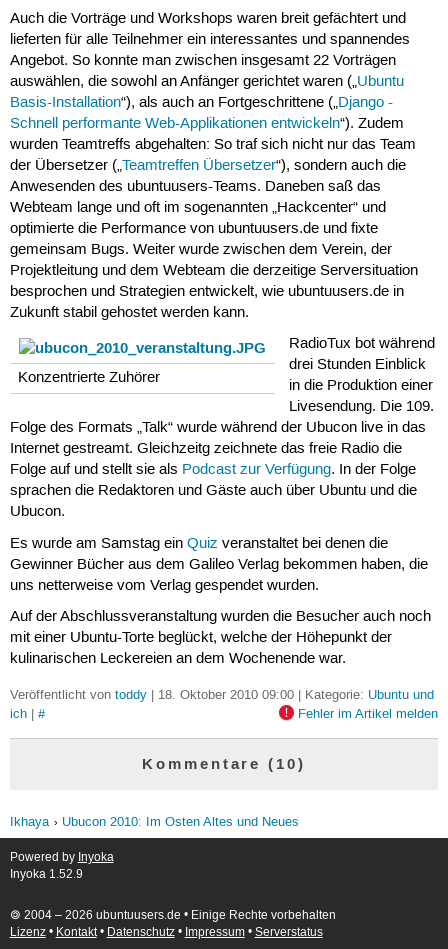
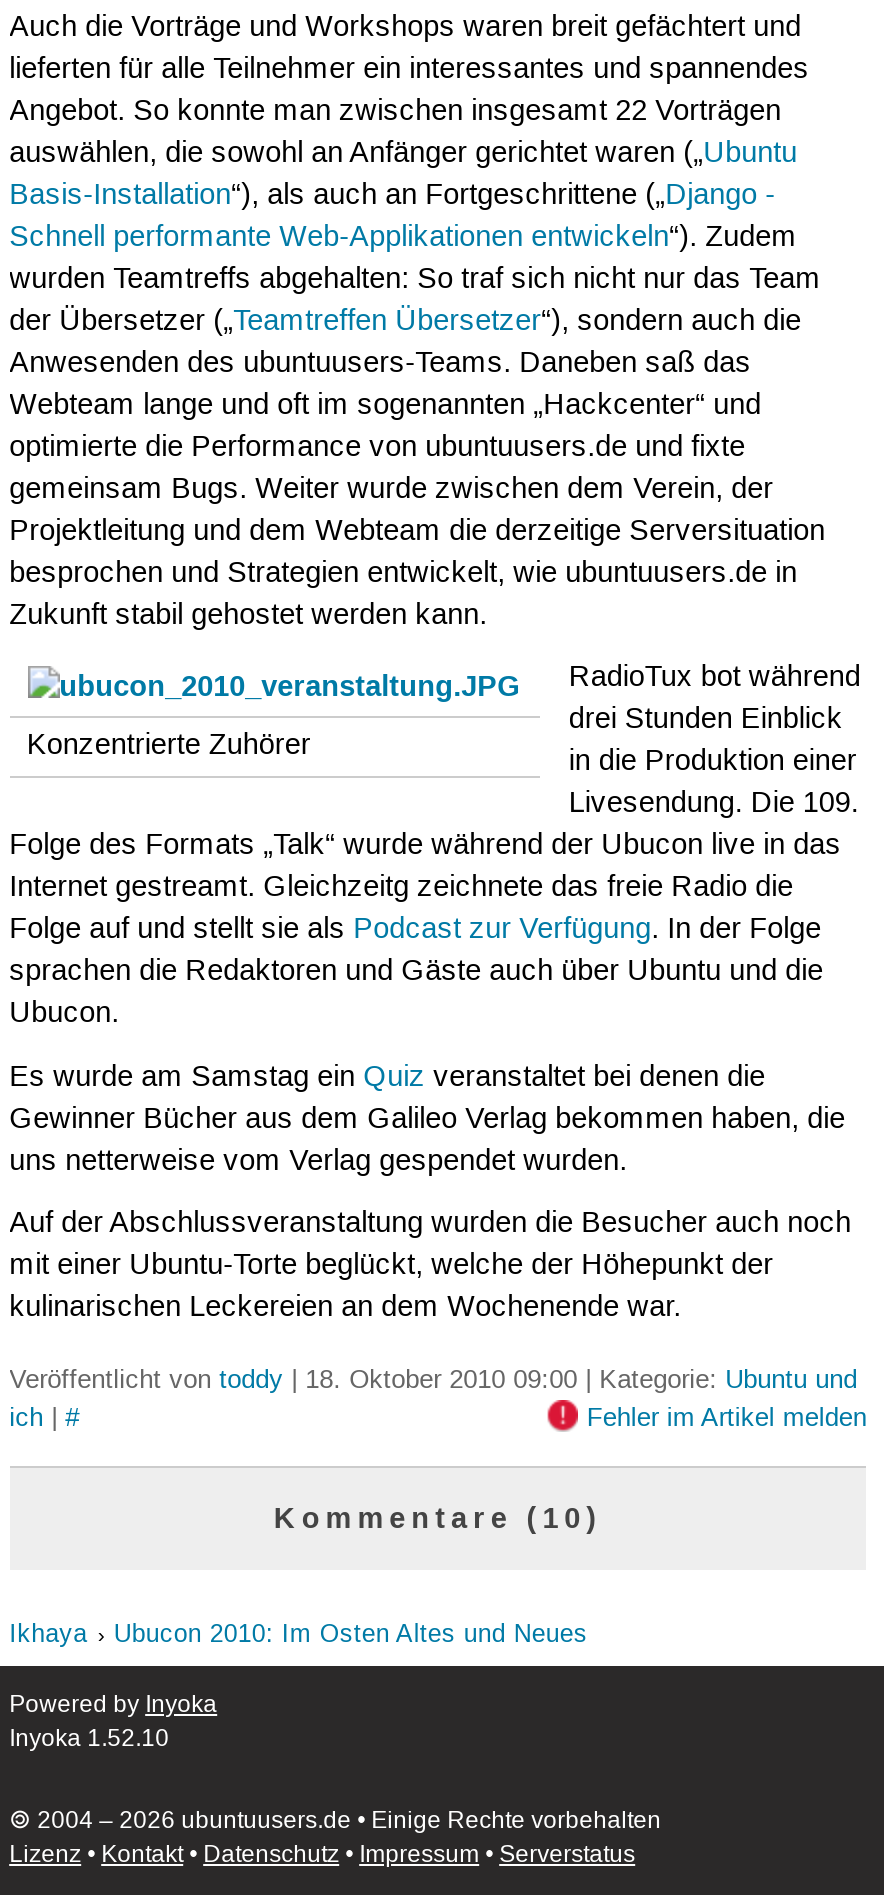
- Inyoka 1.52.9
+ Inyoka 1.52.10
